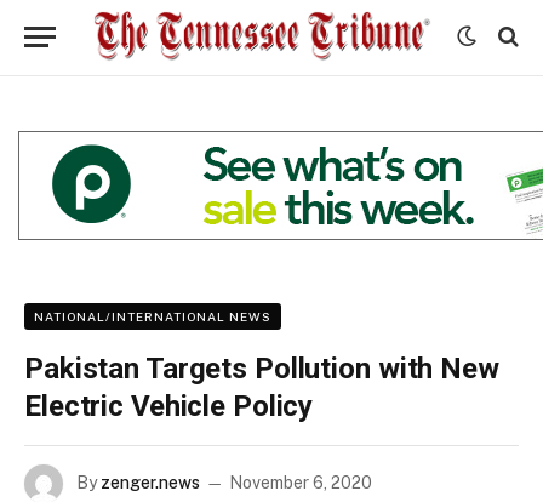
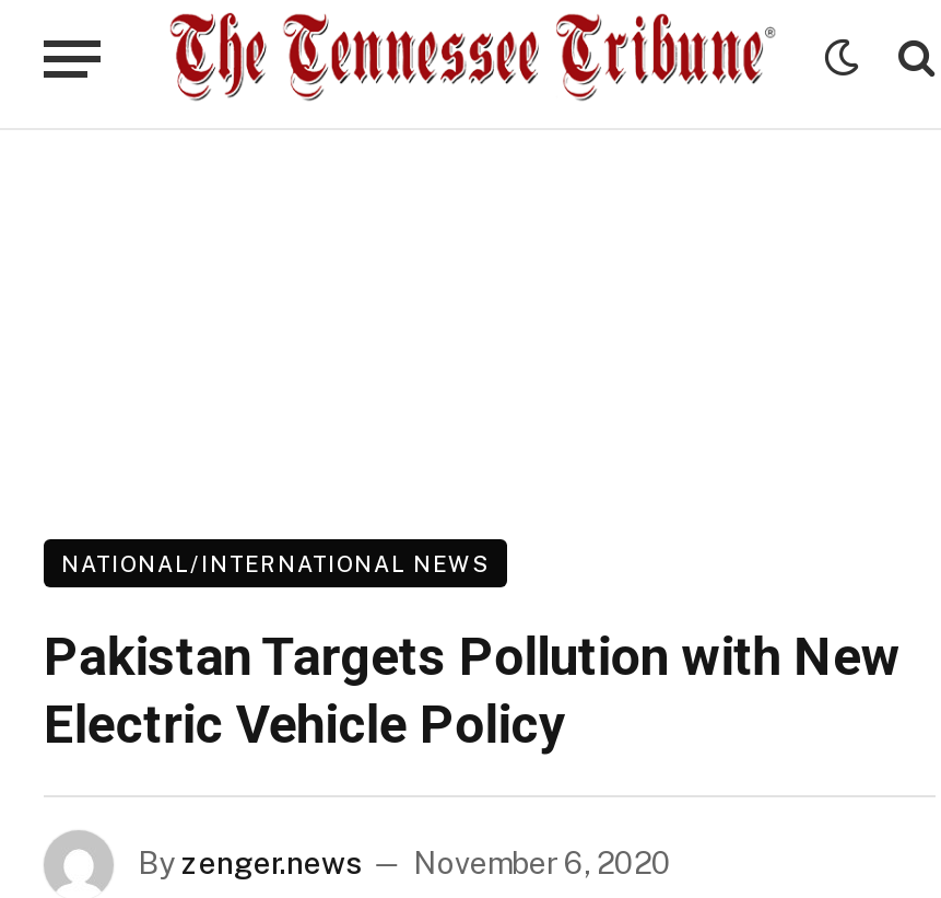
- [image]
